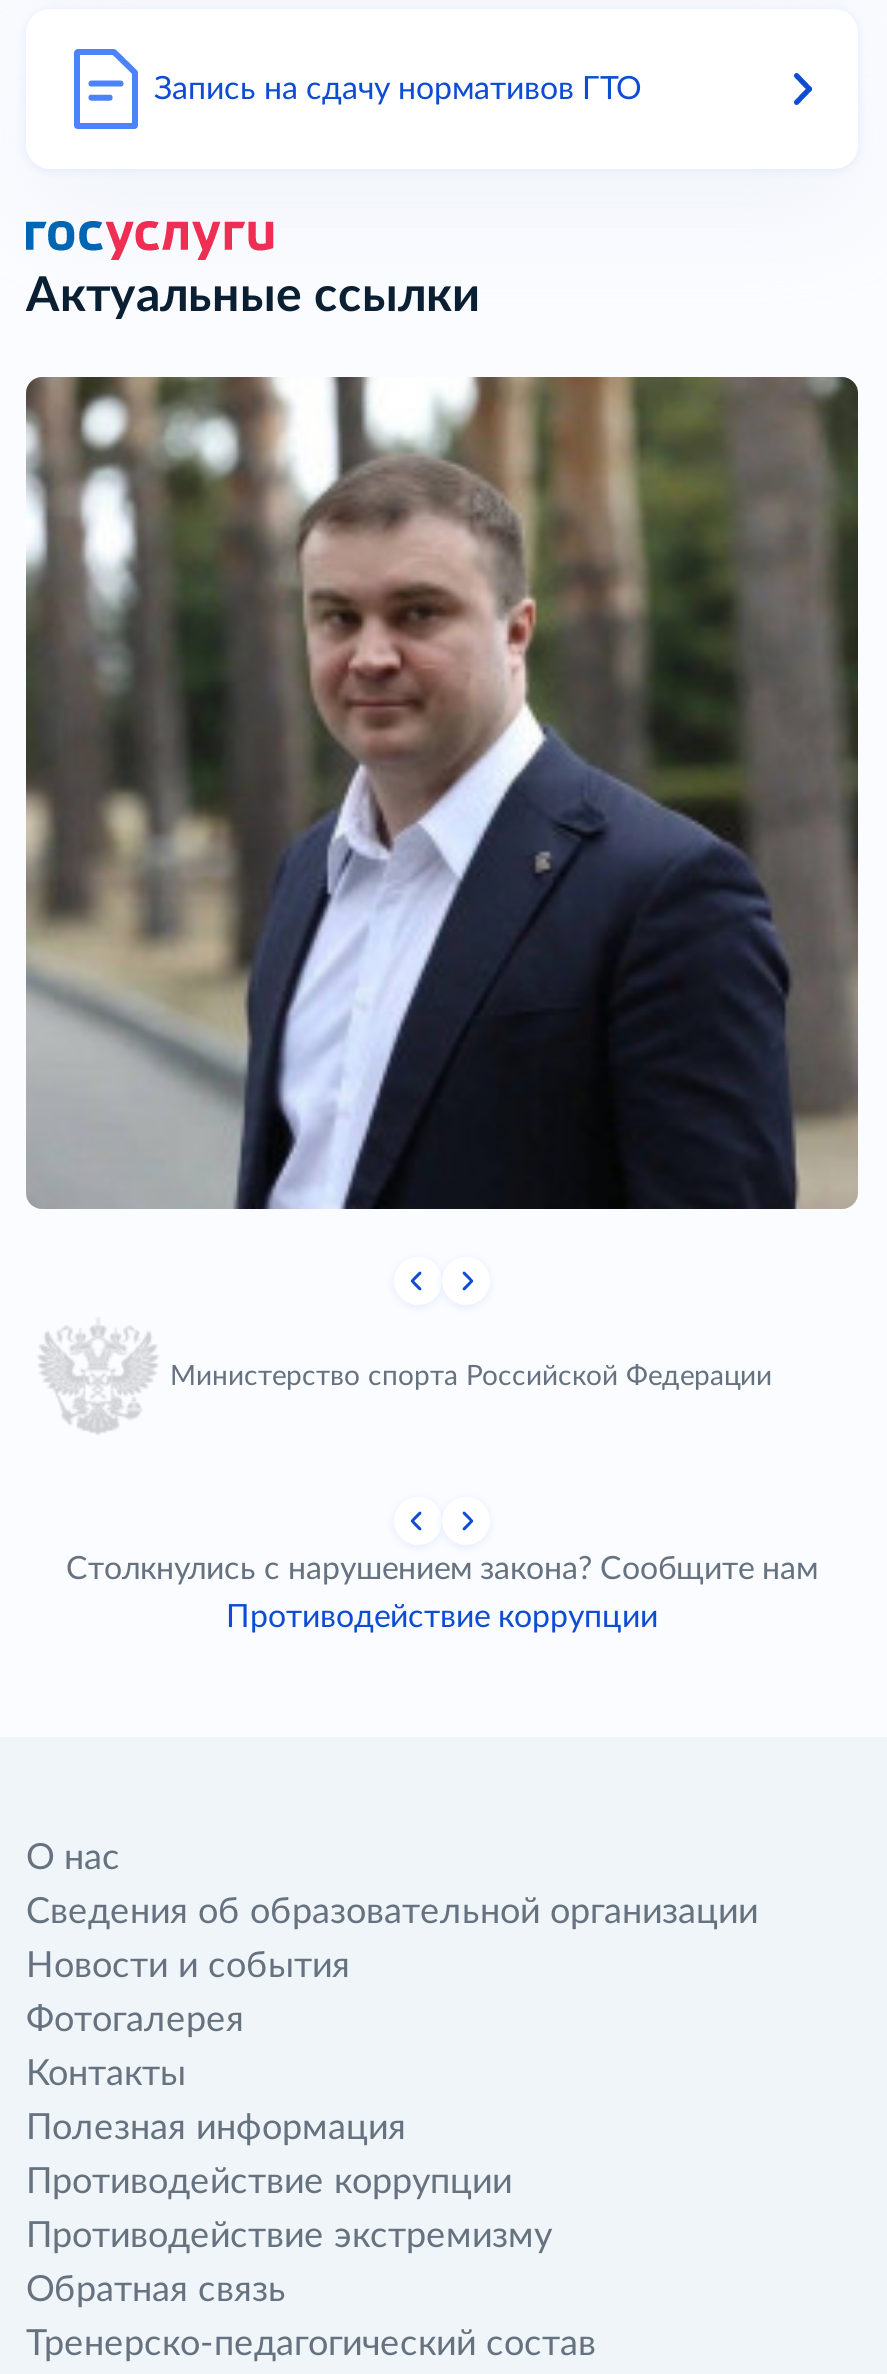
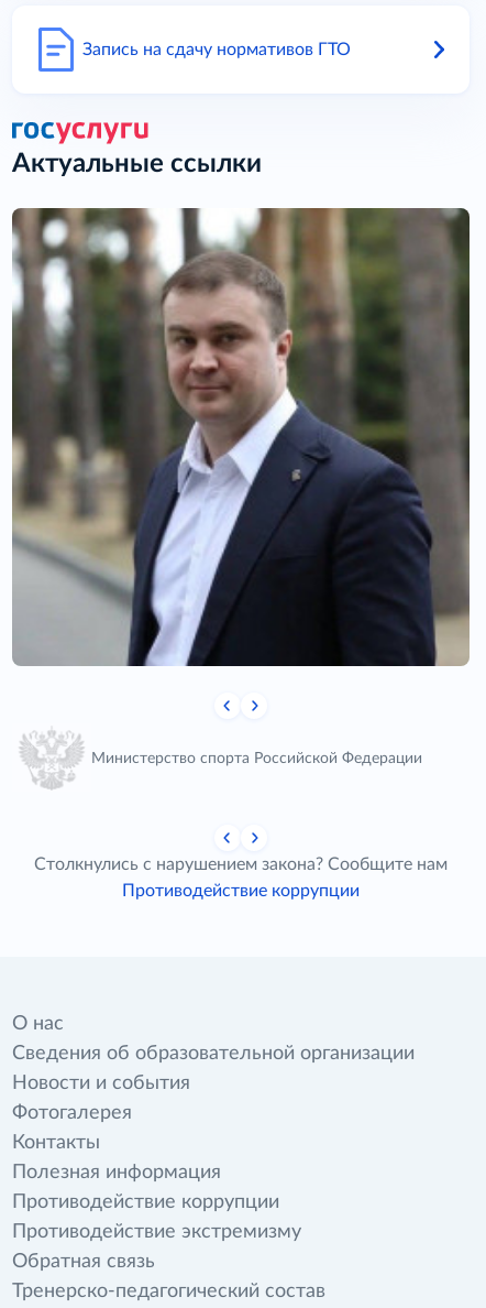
- Министерство просвещения Российской Федерации
+ Министерство спорта Российской Федерации
